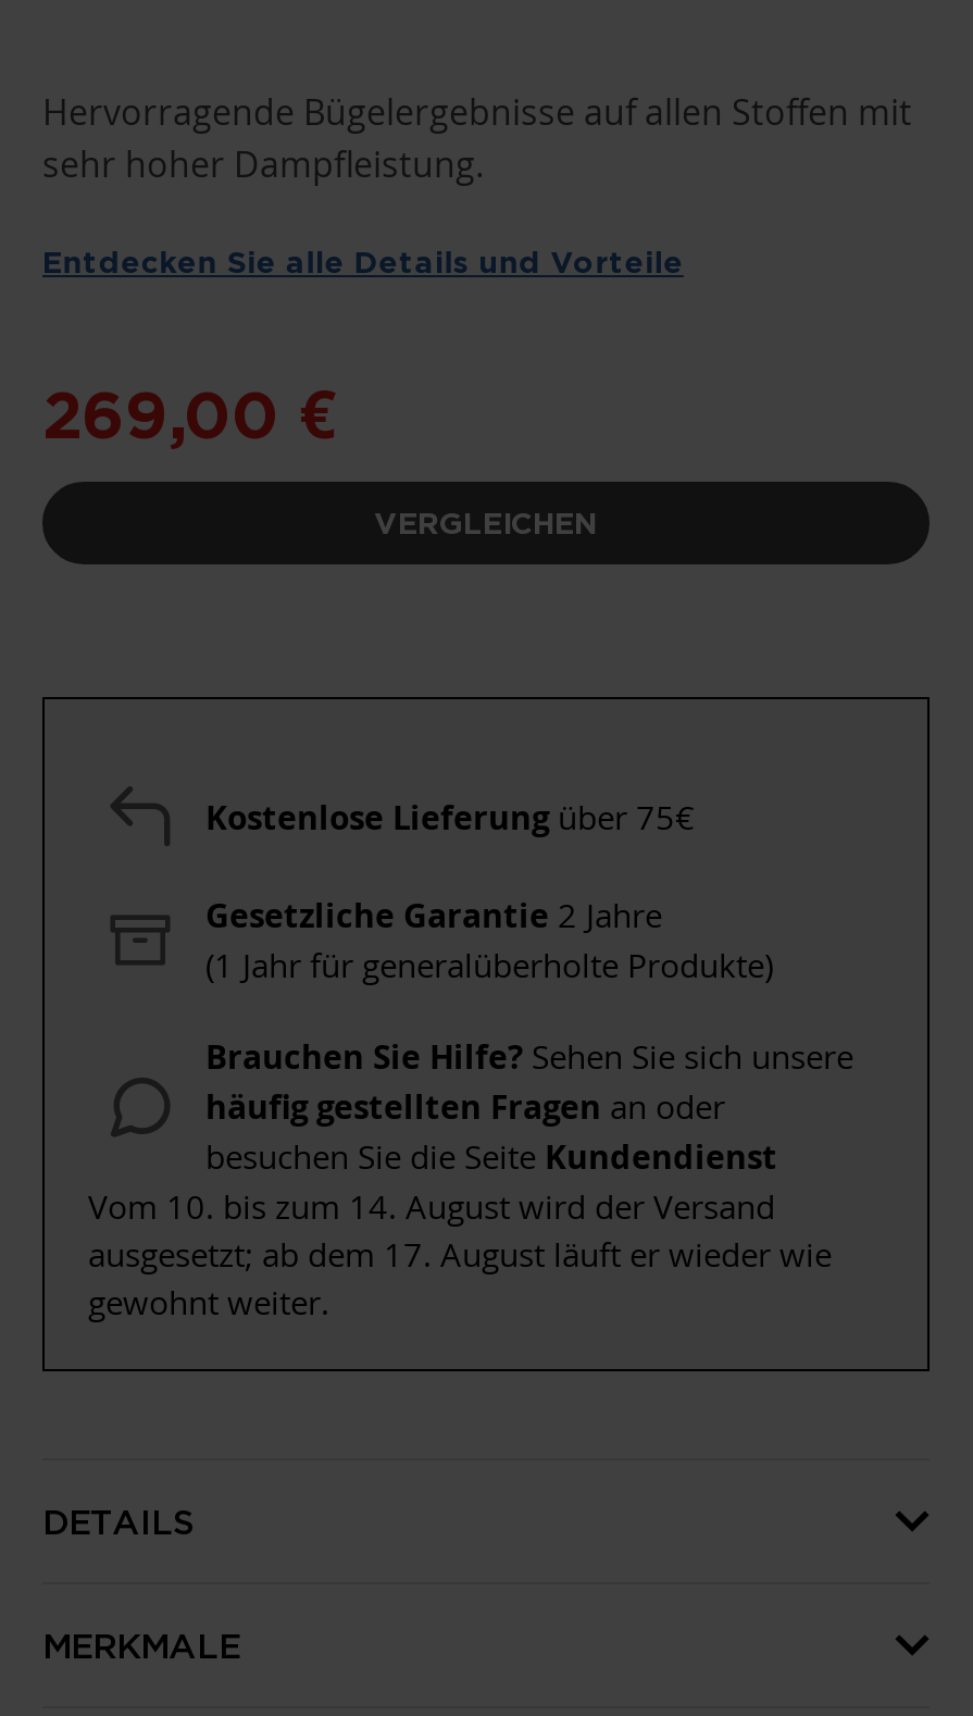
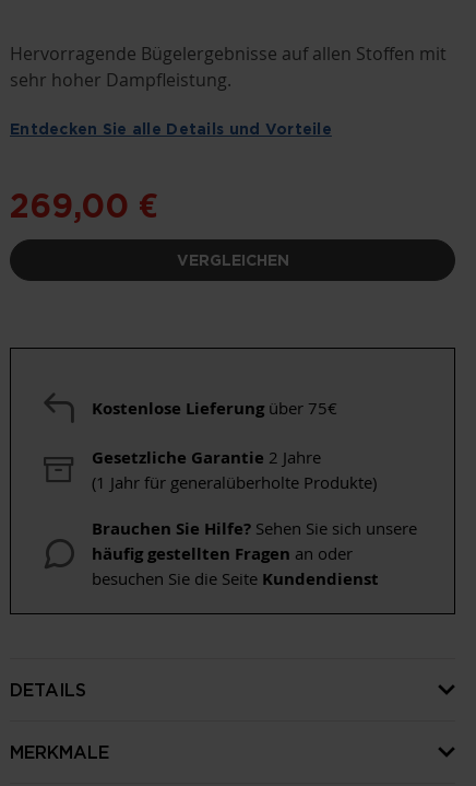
- Vom 10. bis zum 14. August wird der Versand
- ausgesetzt; ab dem 17. August läuft er wieder wie
- gewohnt weiter.
